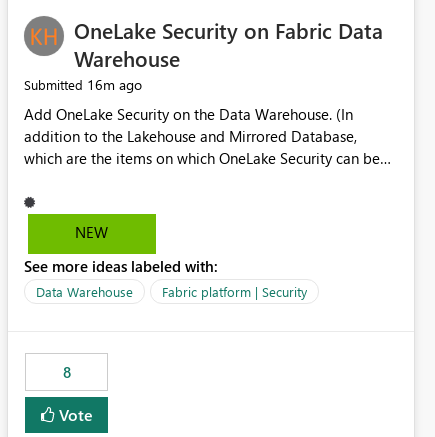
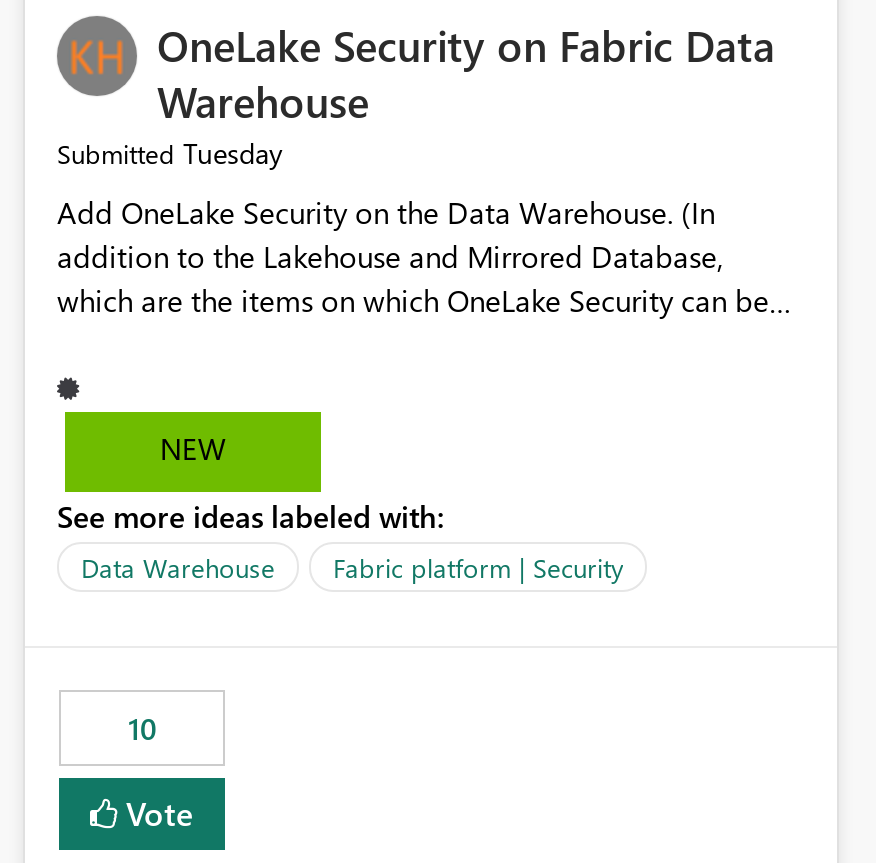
- Submitted 16m ago
+ Submitted Tuesday

- 8
+ 10
